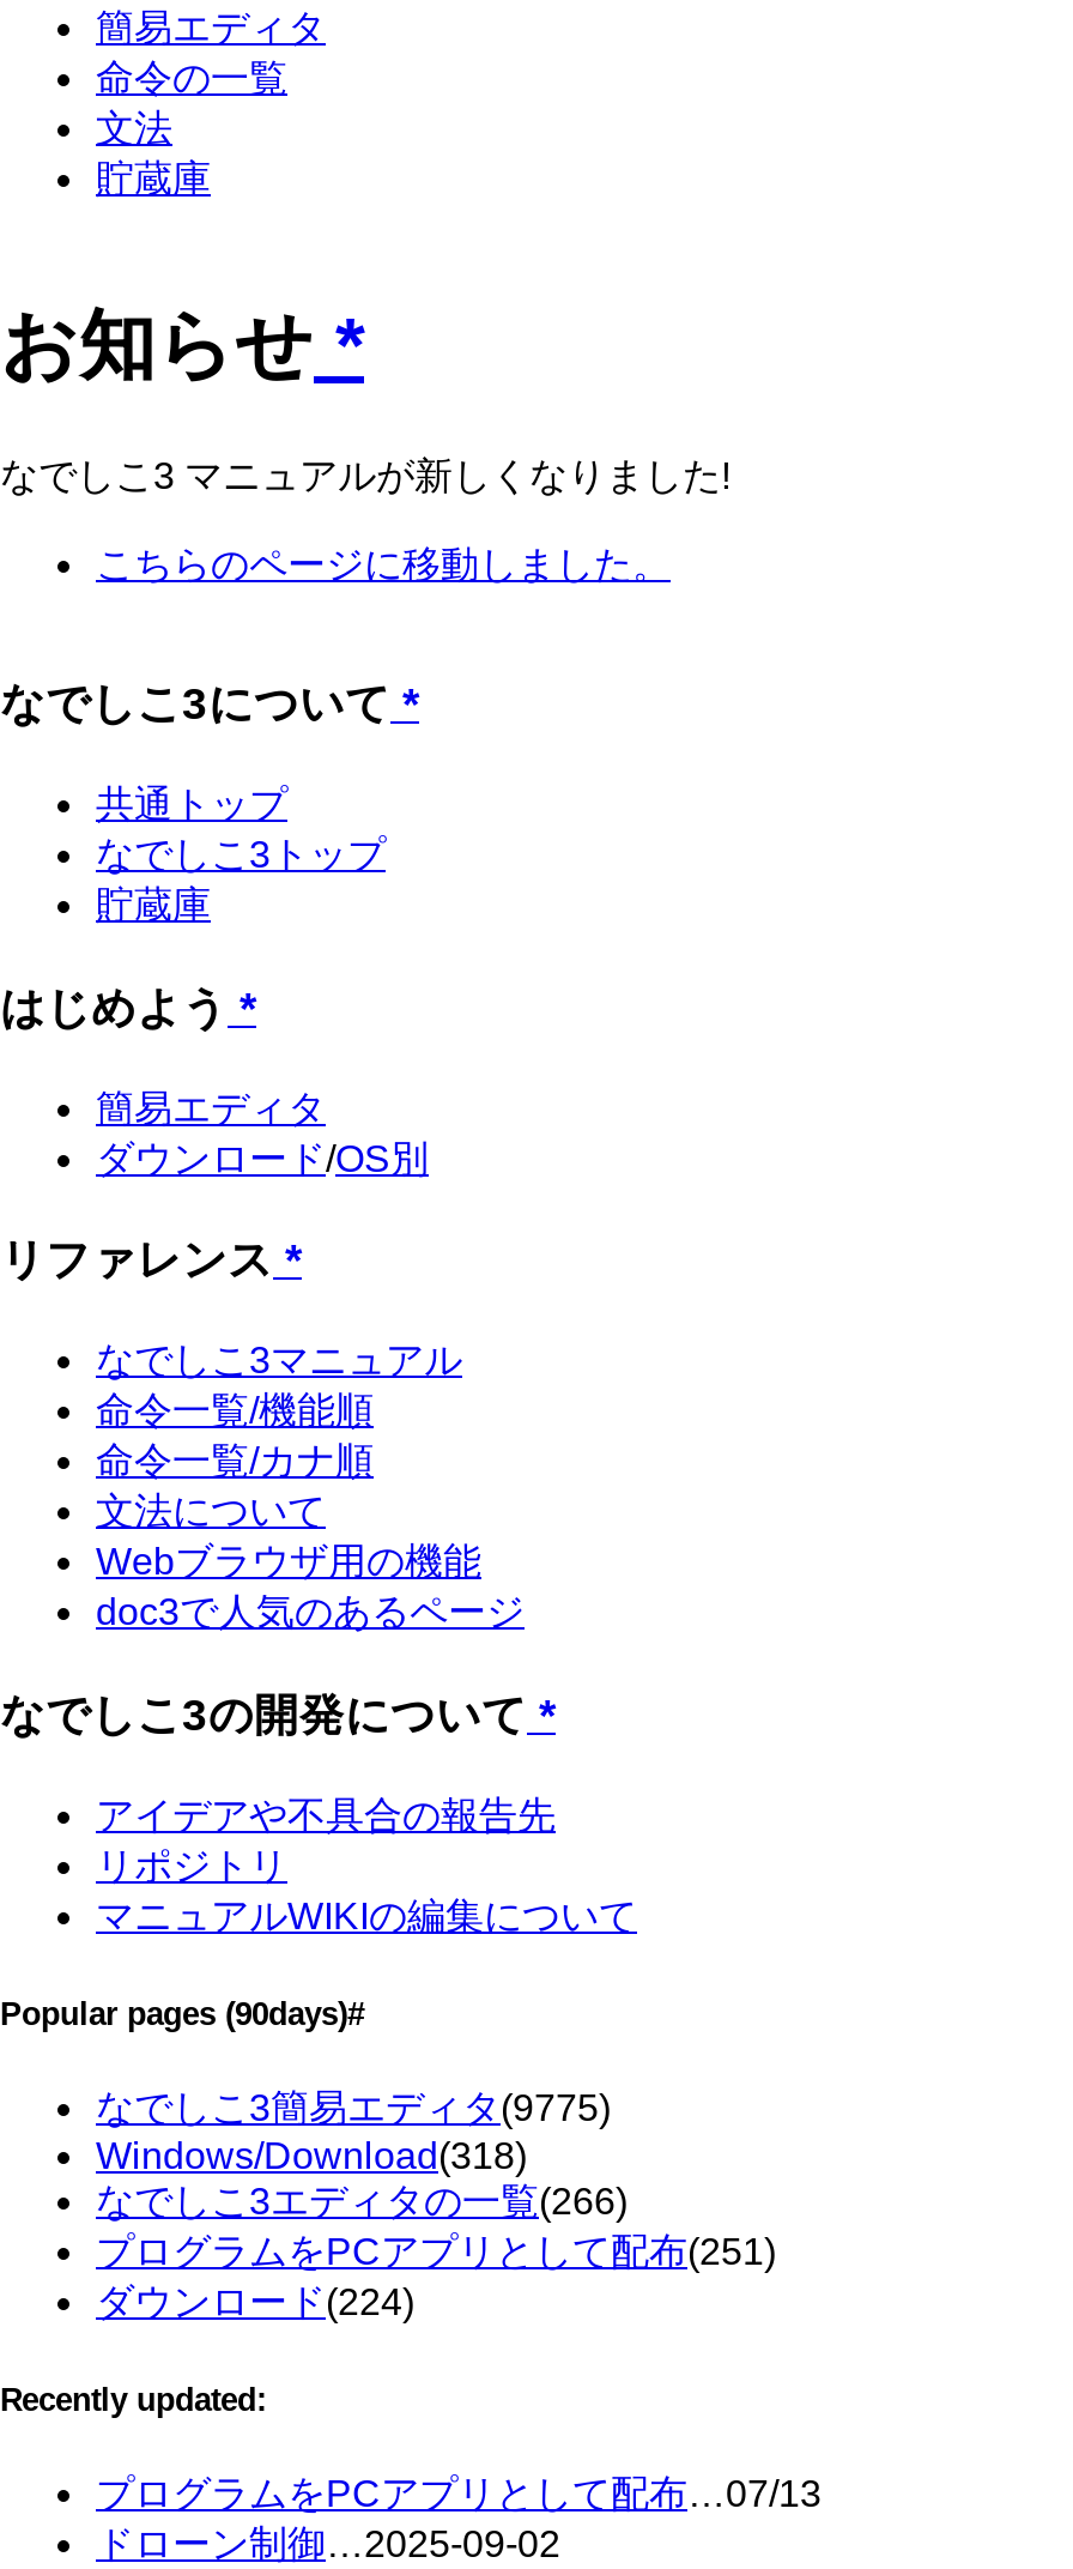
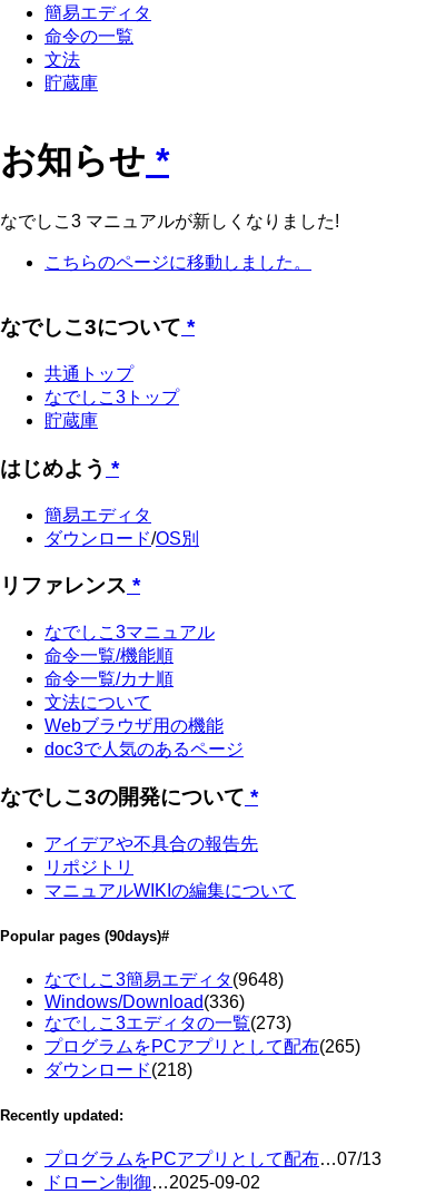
- なでしこ3簡易エディタ(9775)
+ なでしこ3簡易エディタ(9648)

- Windows/Download(318)
+ Windows/Download(336)

- なでしこ3エディタの一覧(266)
+ なでしこ3エディタの一覧(273)

- プログラムをPCアプリとして配布(251)
+ プログラムをPCアプリとして配布(265)

- ダウンロード(224)
+ ダウンロード(218)
